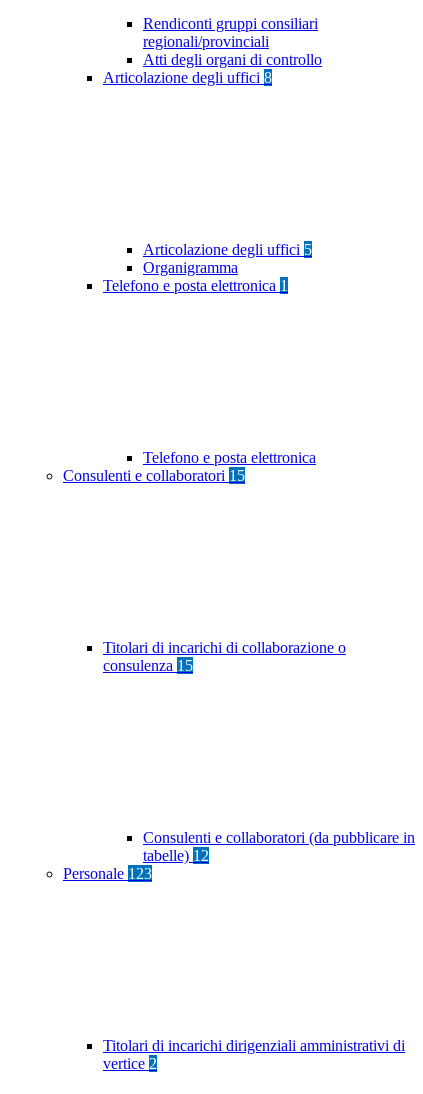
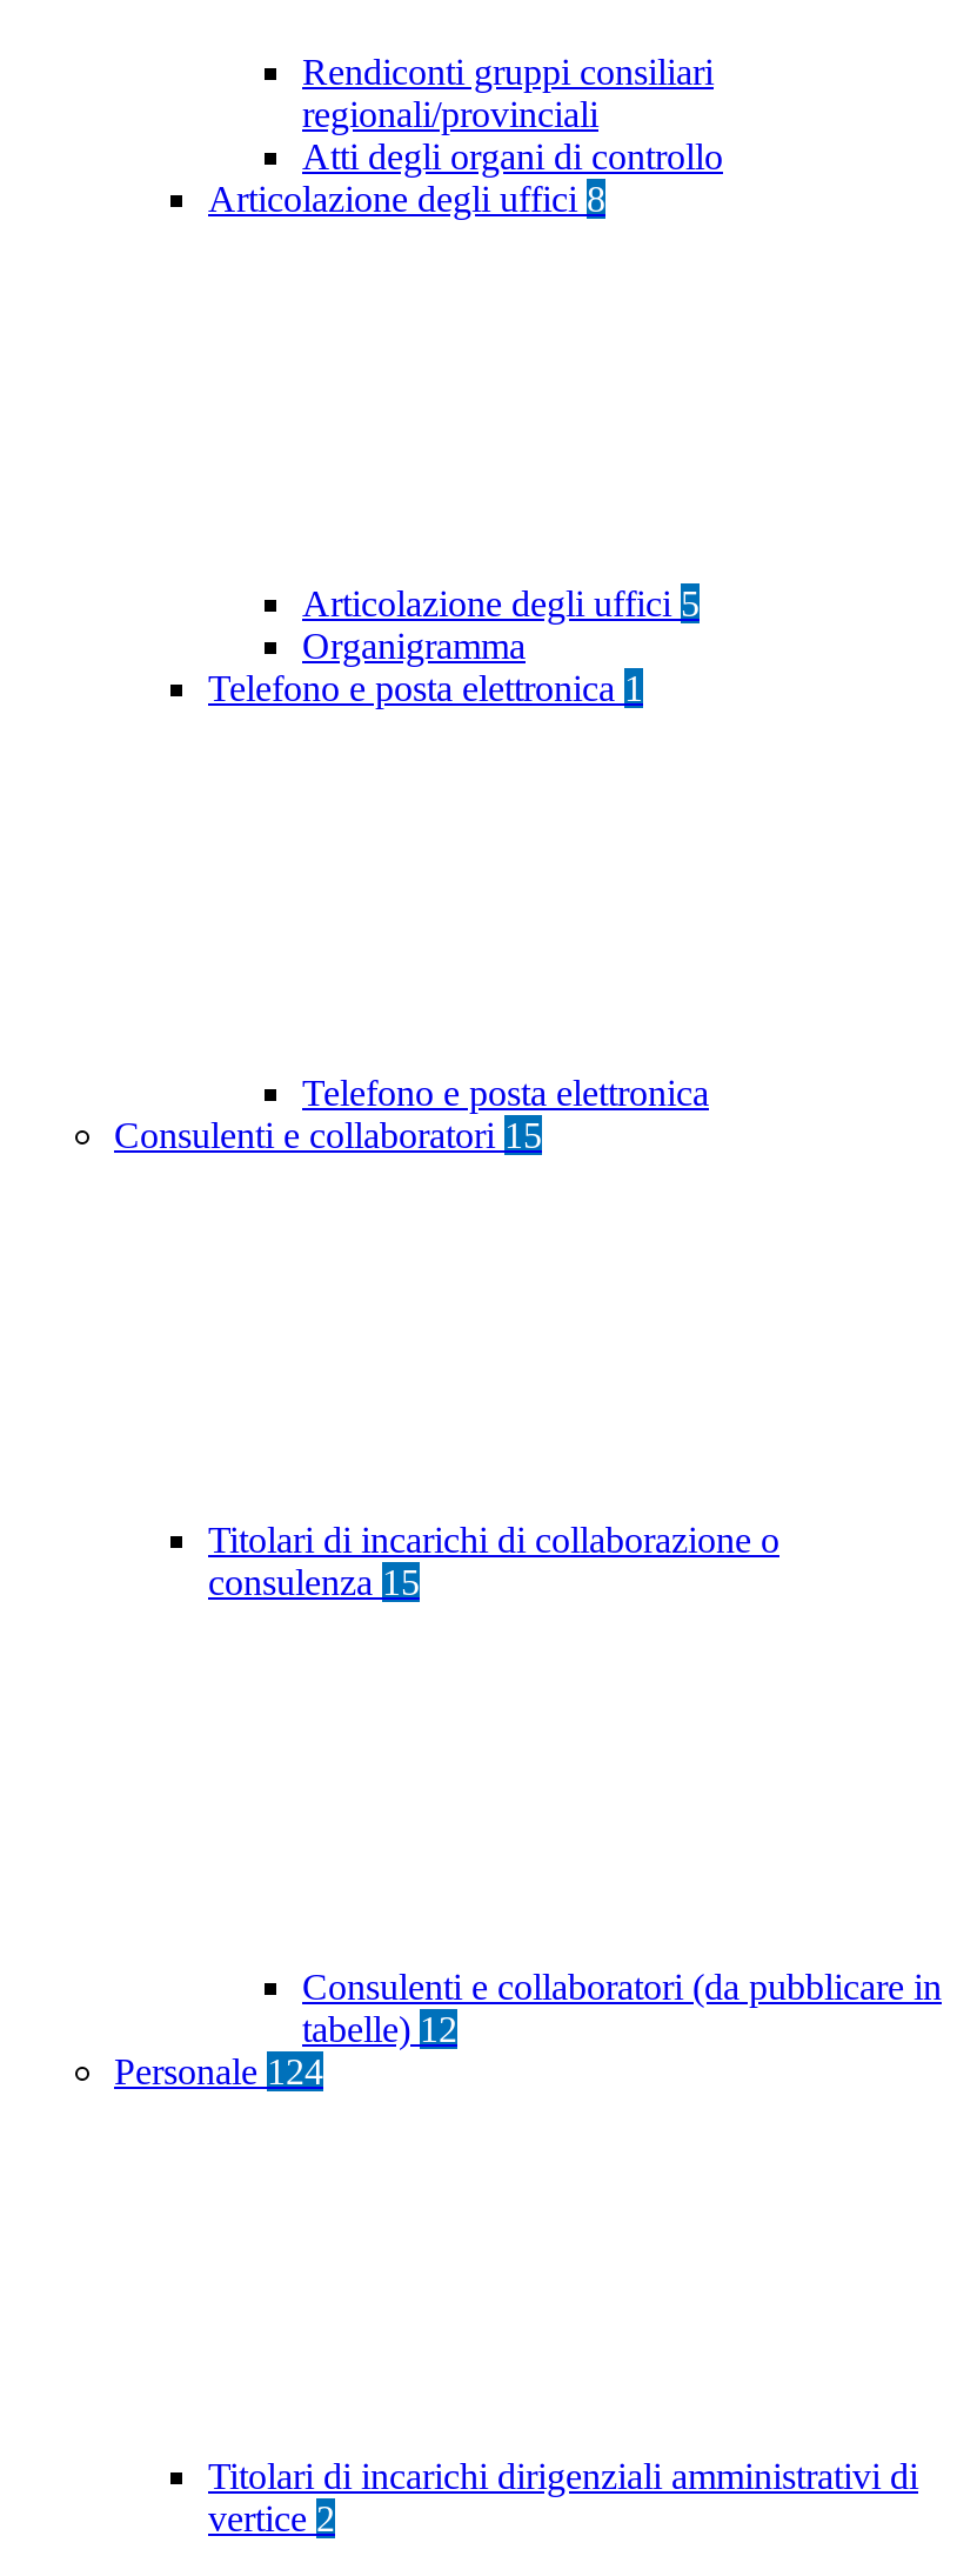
- Personale 123
+ Personale 124
